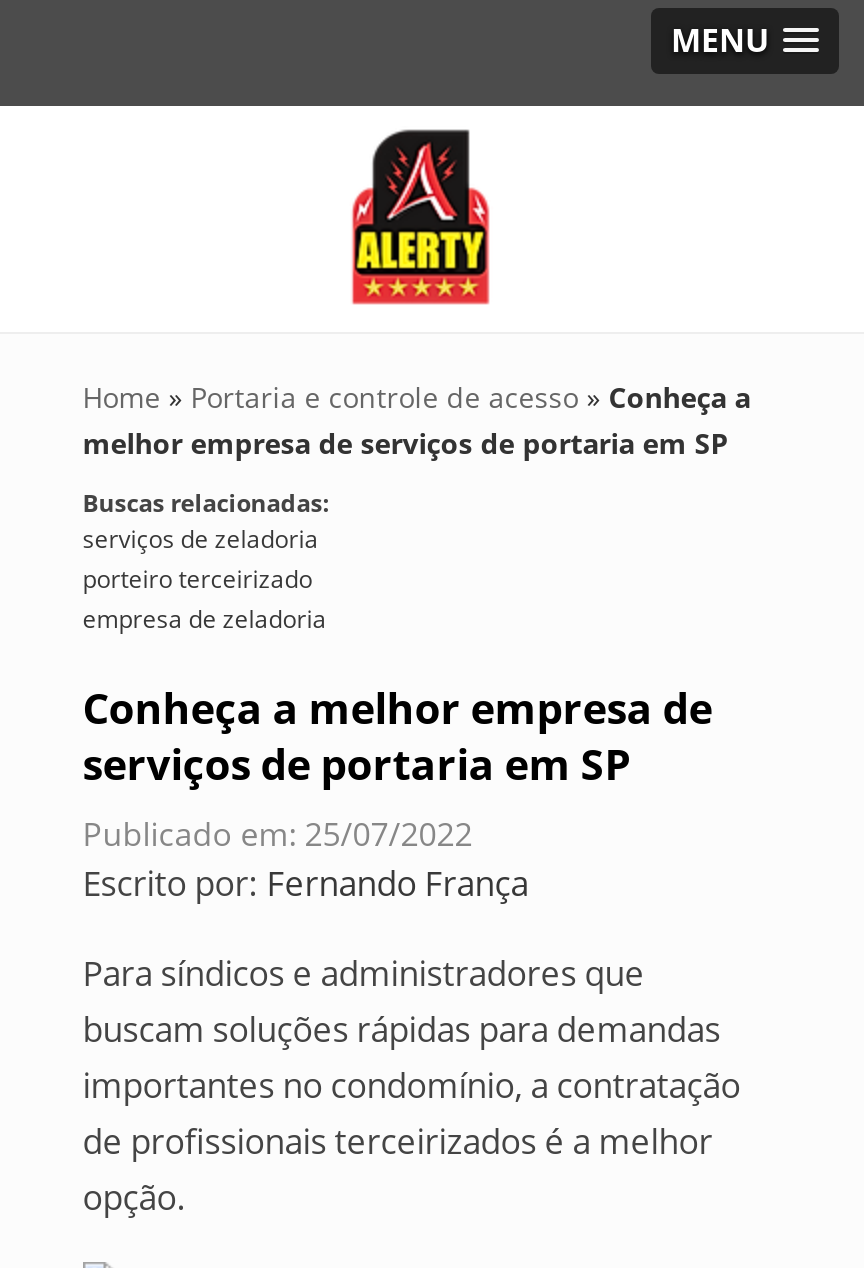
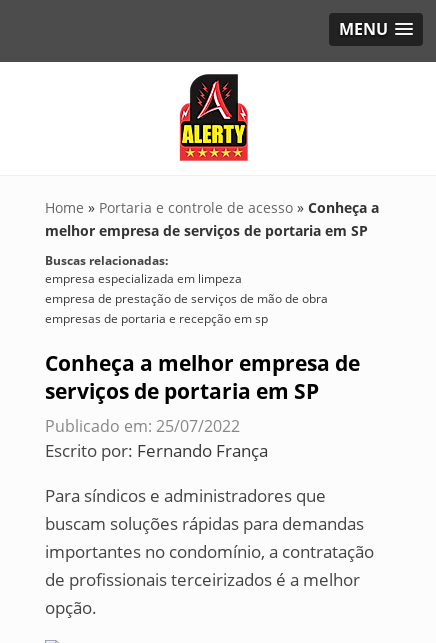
- serviços de zeladoria
- porteiro terceirizado
- empresa de zeladoria
+ empresa especializada em limpeza
+ empresa de prestação de serviços de mão de obra
+ empresas de portaria e recepção em sp
